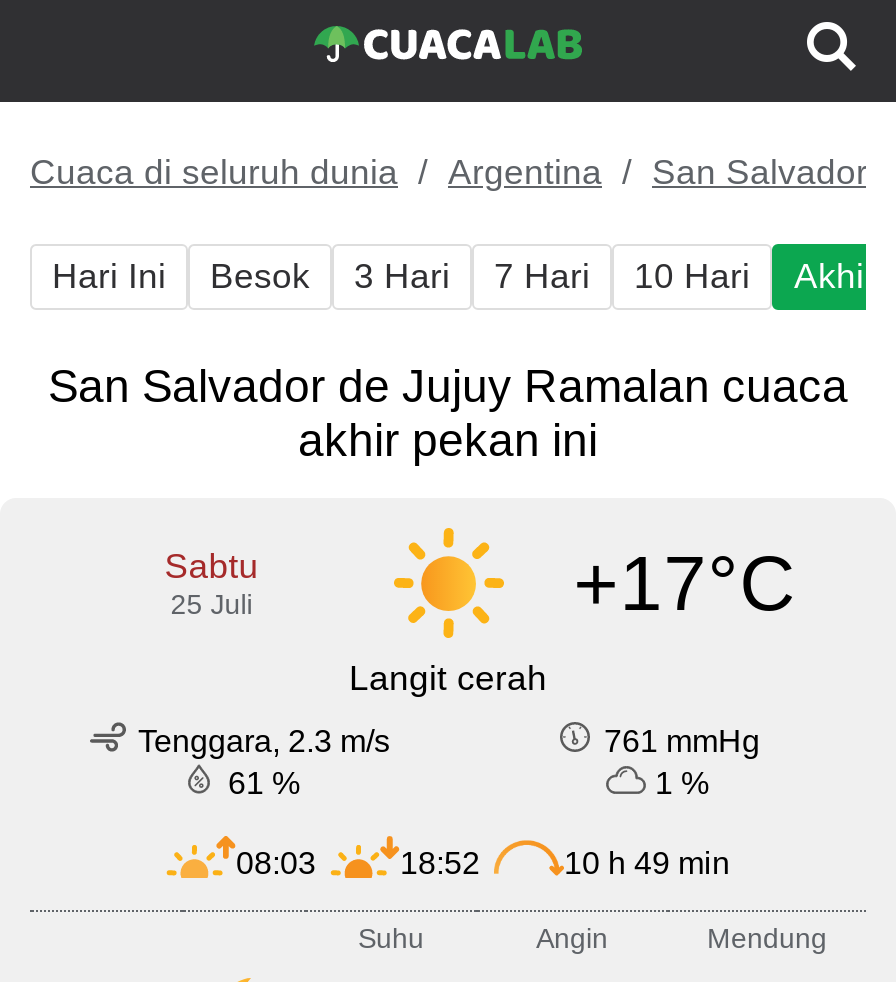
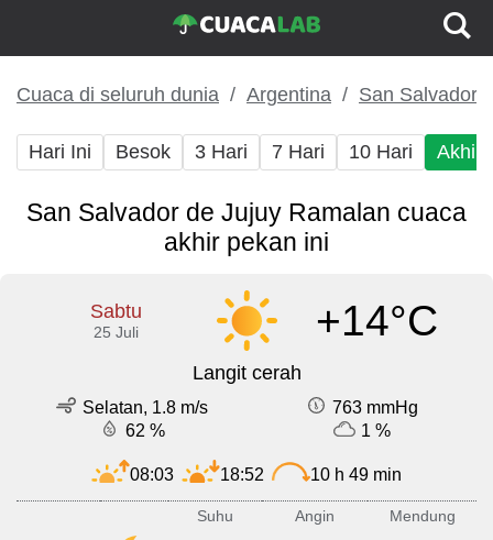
- +17°C
+ +14°C

- Tenggara, 2.3 m/s
+ Selatan, 1.8 m/s

- 761 mmHg
+ 763 mmHg

- 61 %
+ 62 %
